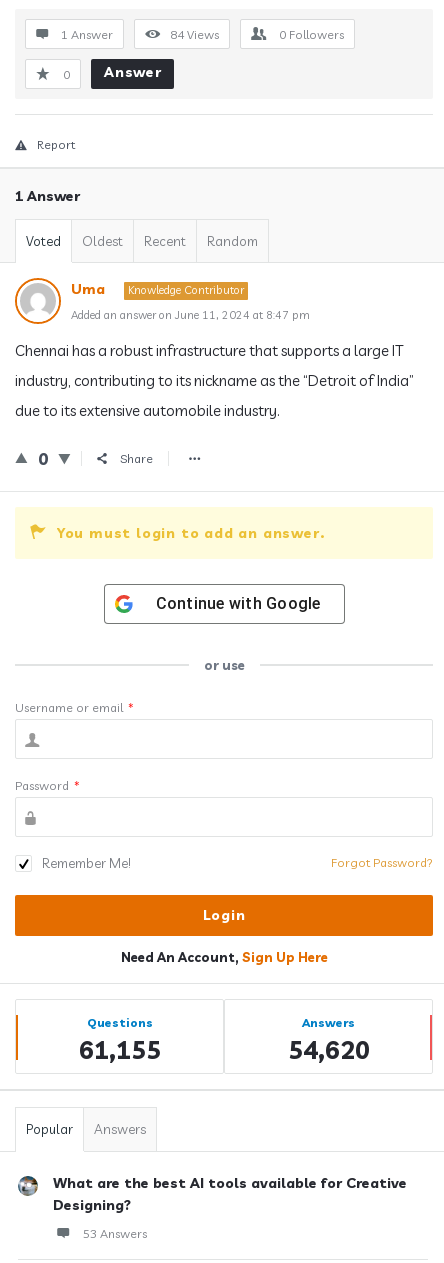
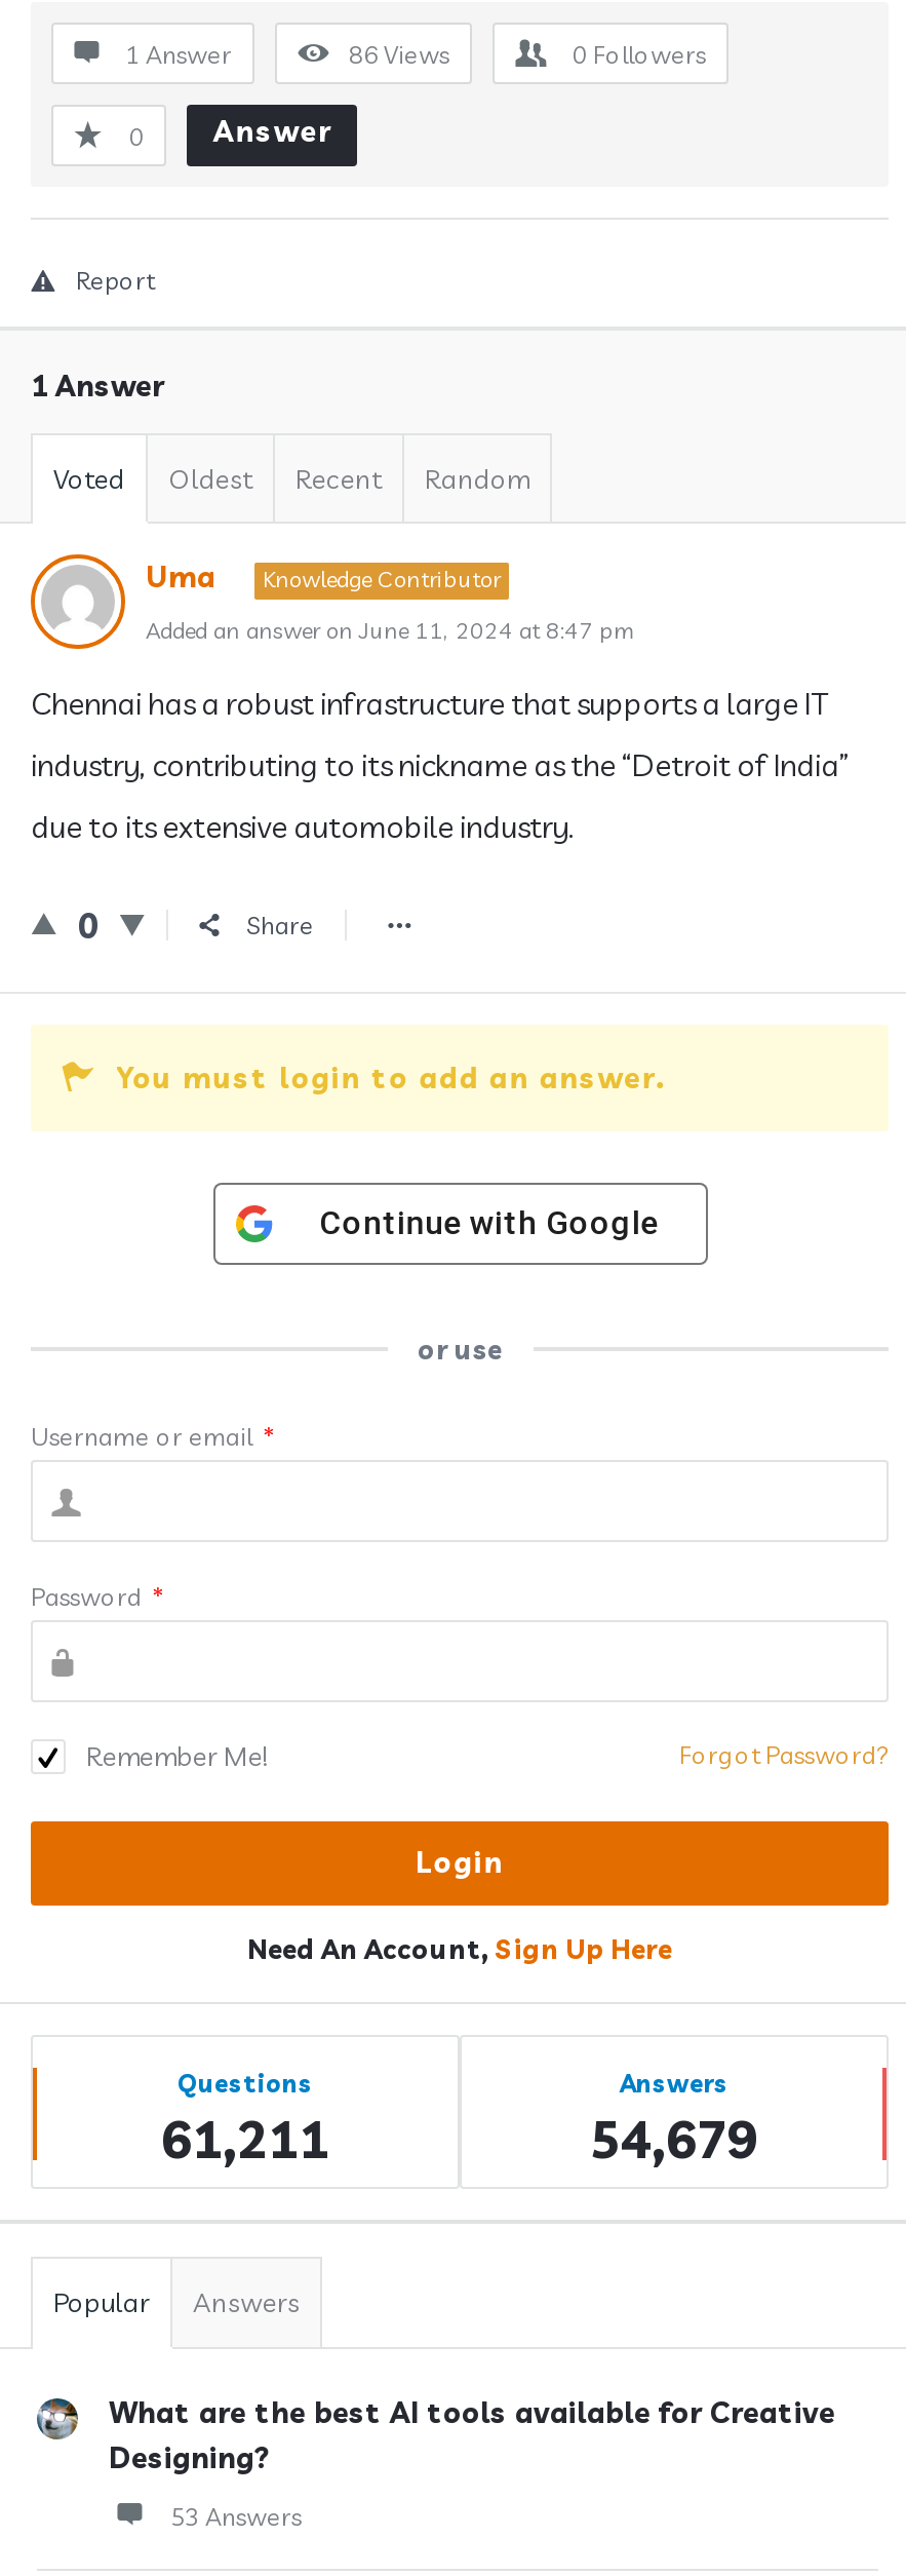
- 84 Views
+ 86 Views

- 61,155
+ 61,211

- 54,620
+ 54,679
